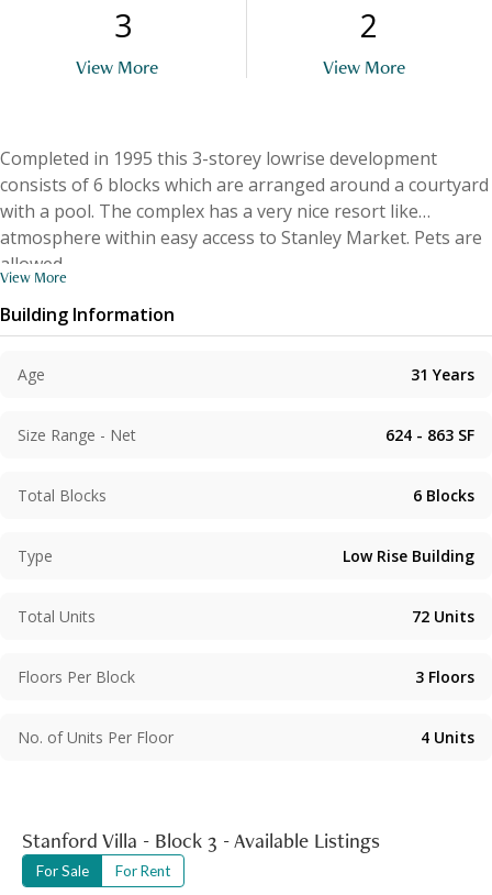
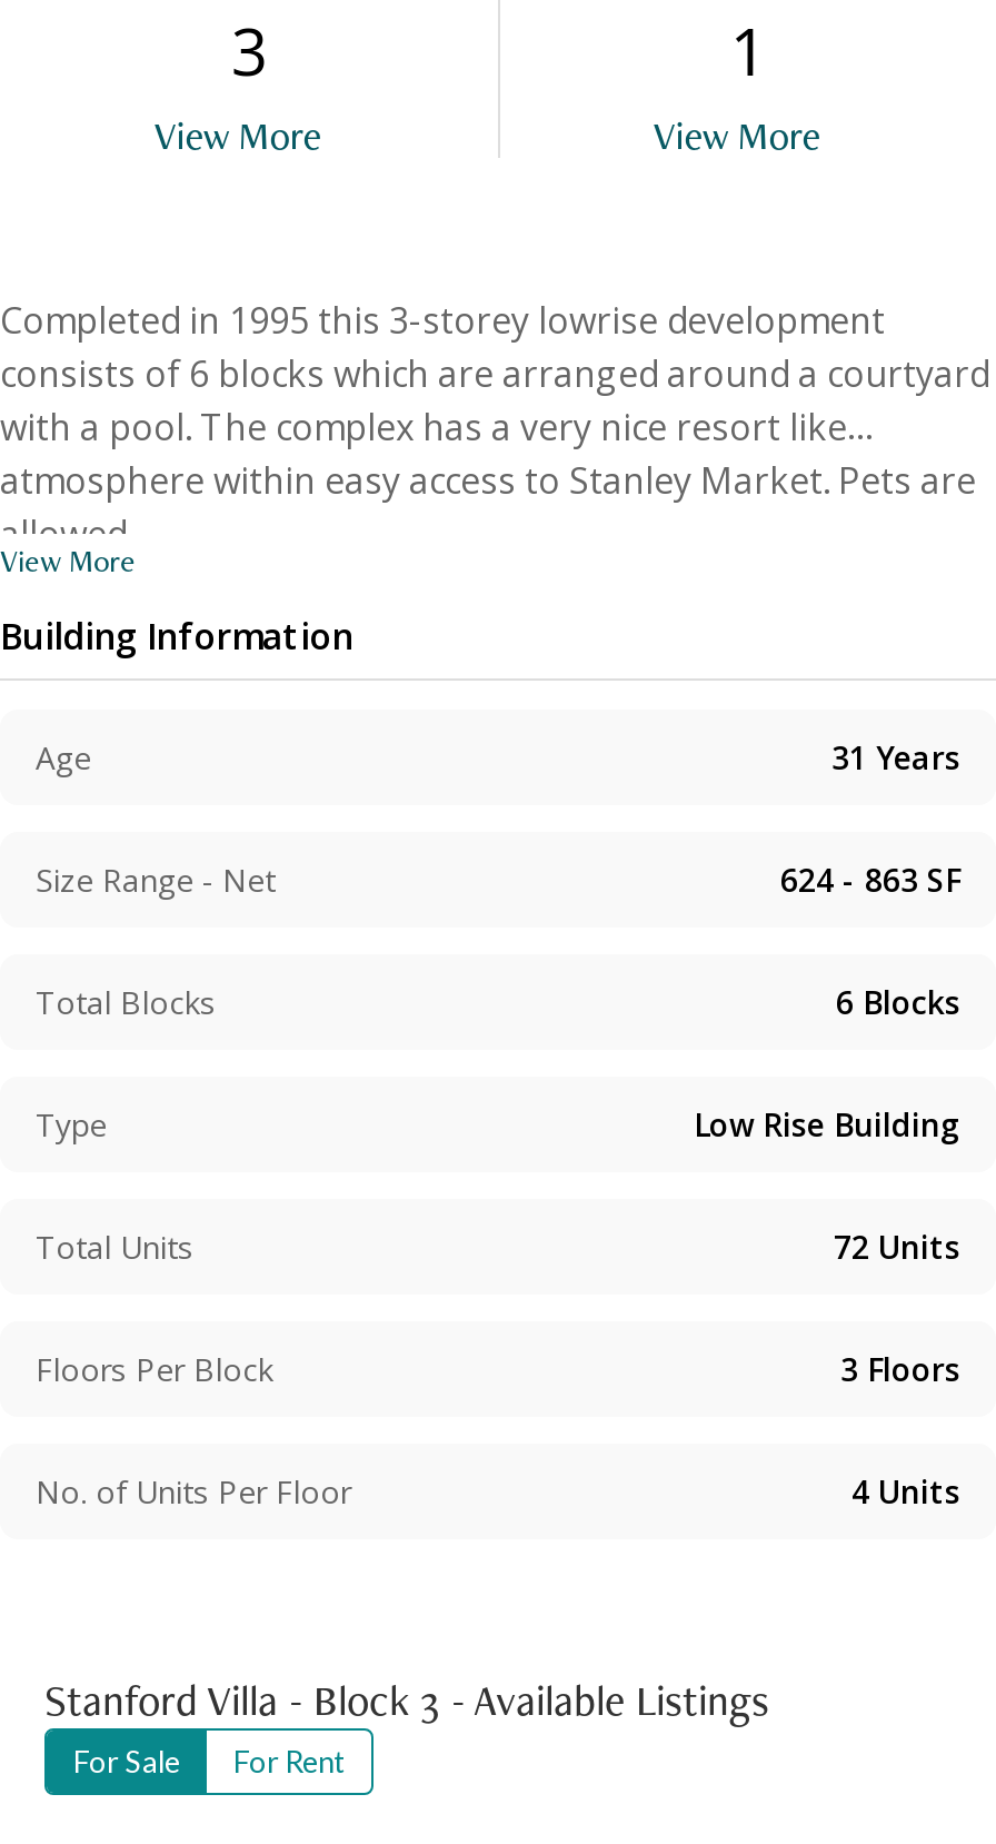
- 2
+ 1
